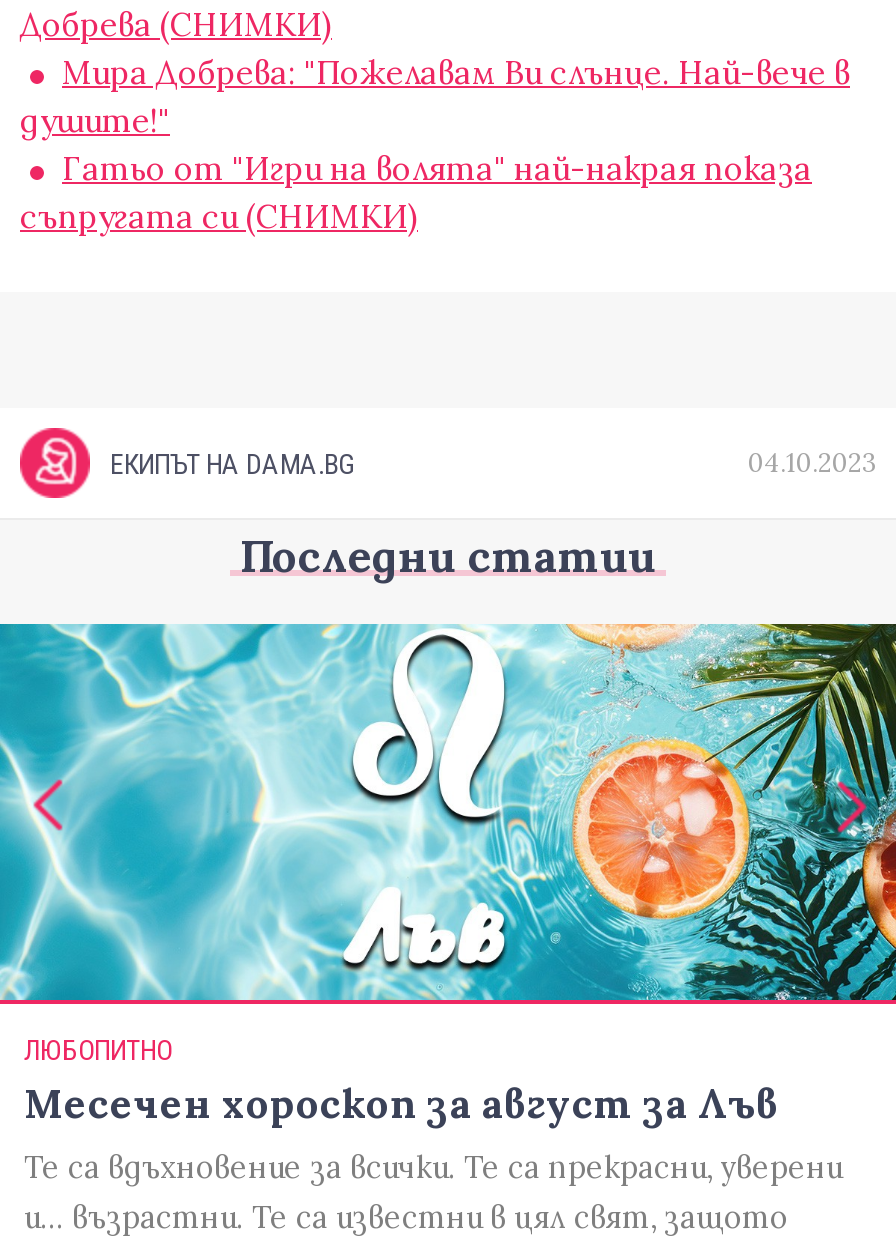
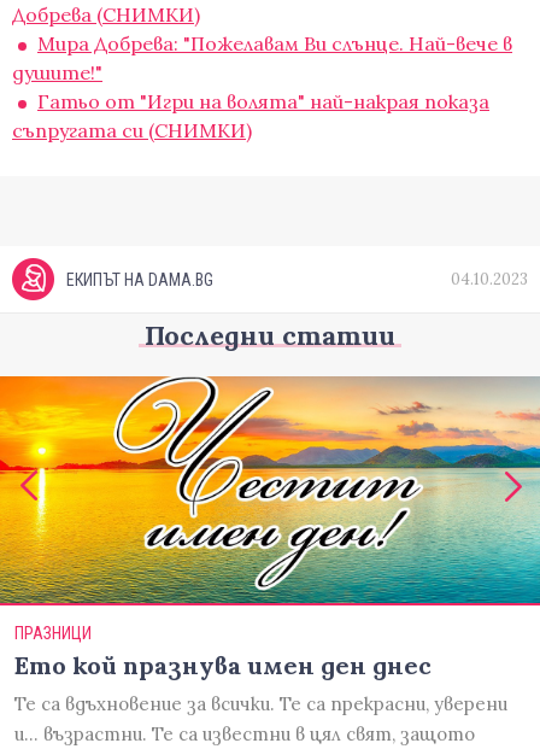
- [image]
- ЛЮБОПИТНО
- Месечен хороскоп за август за Лъв
+ [image]
+ ПРАЗНИЦИ
+ Ето кой празнува имен ден днес
